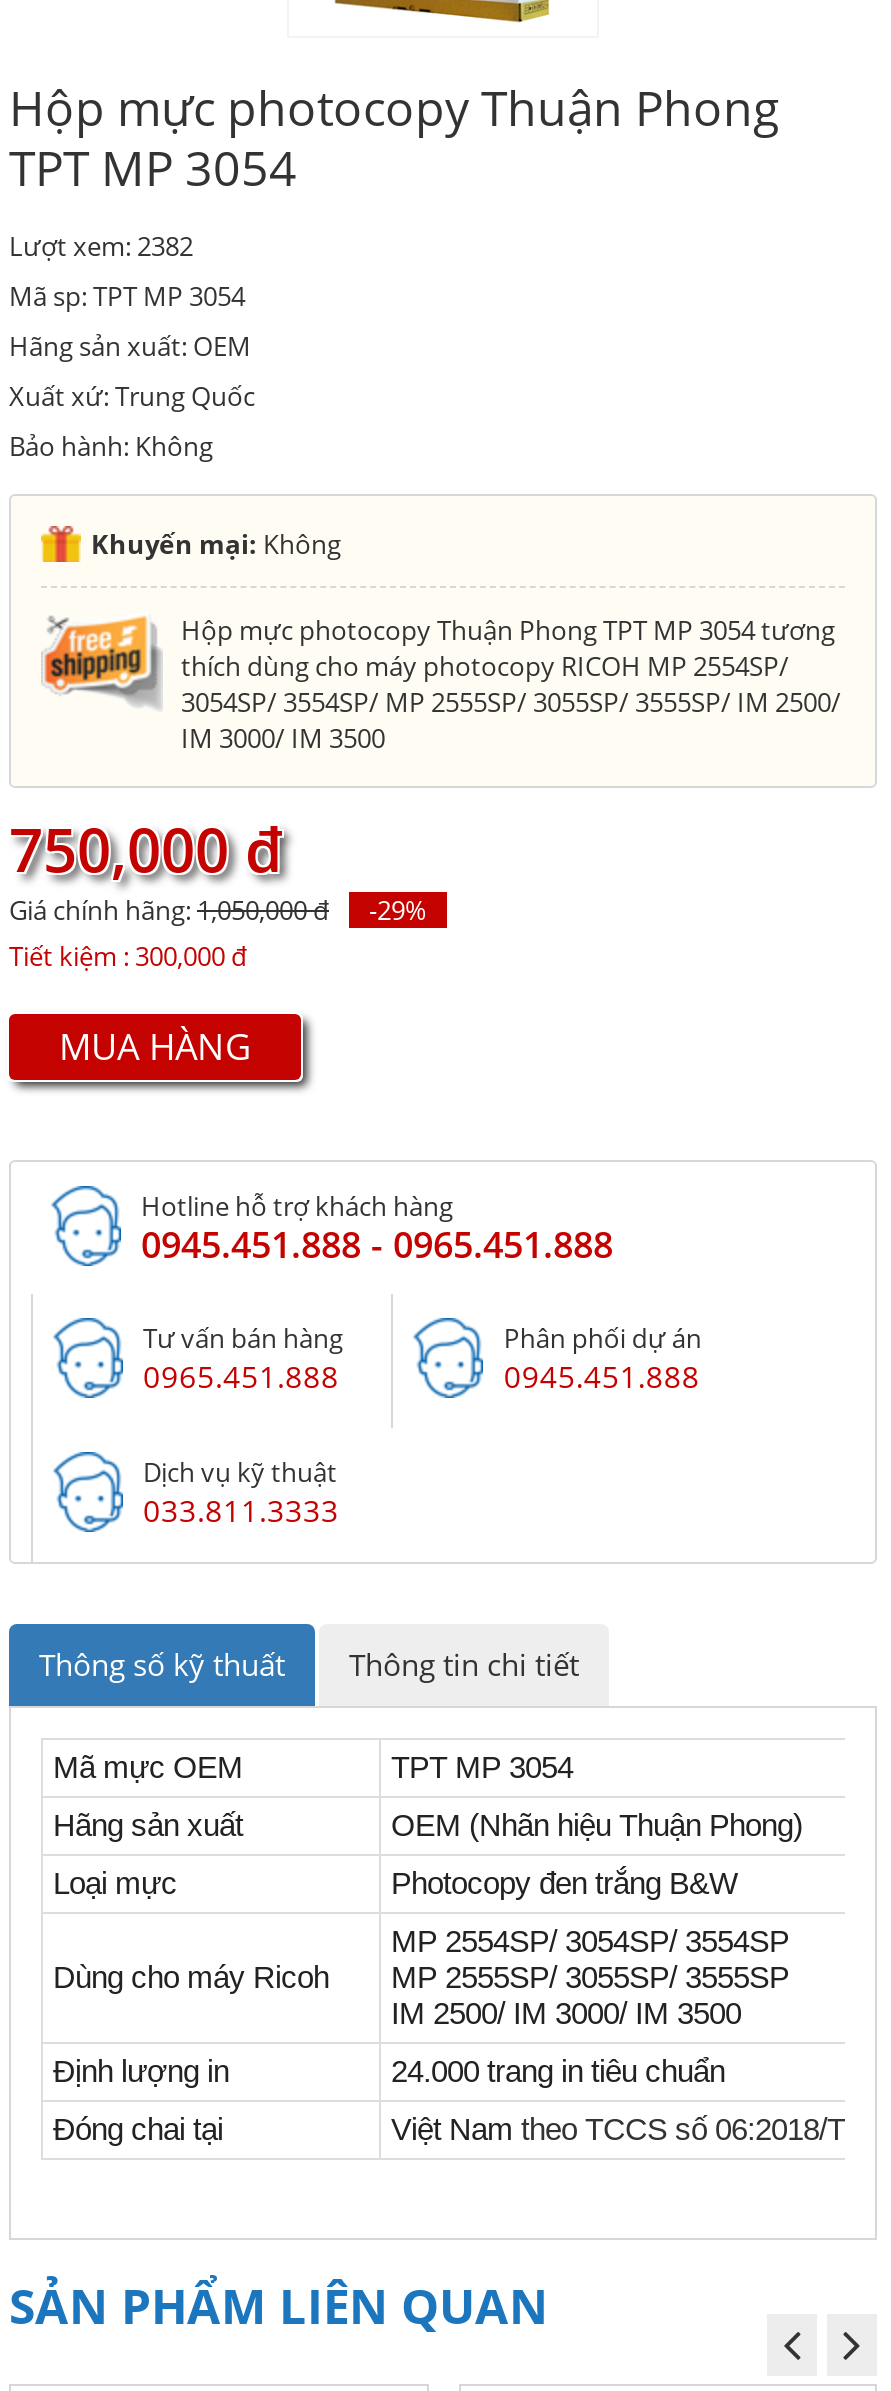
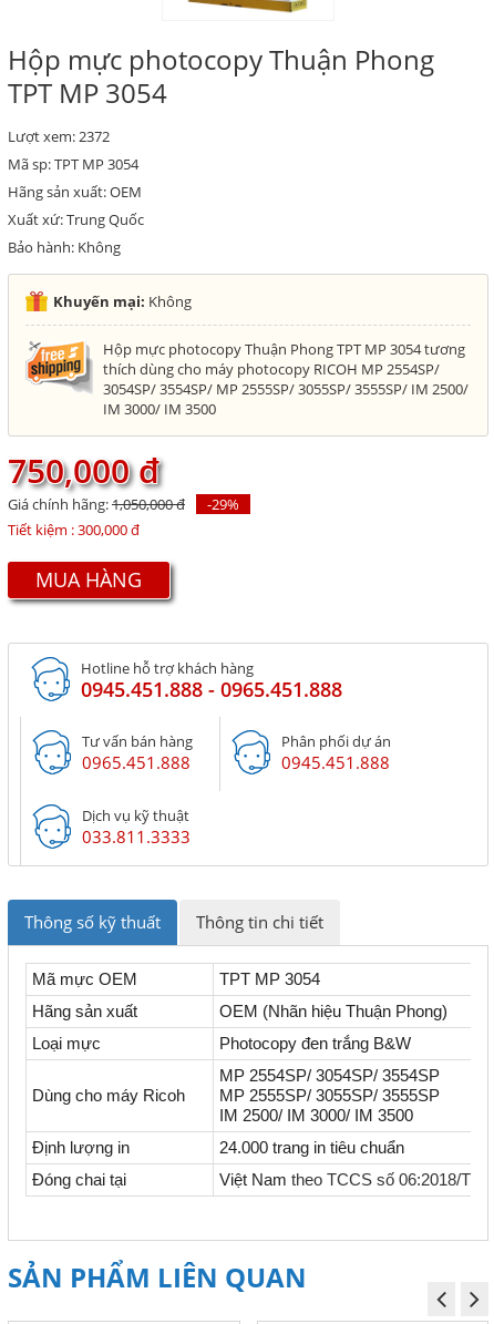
- Lượt xem: 2382
+ Lượt xem: 2372
